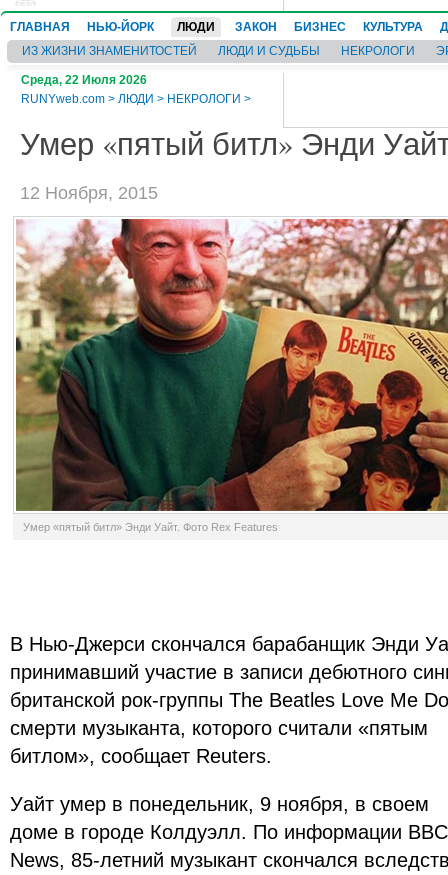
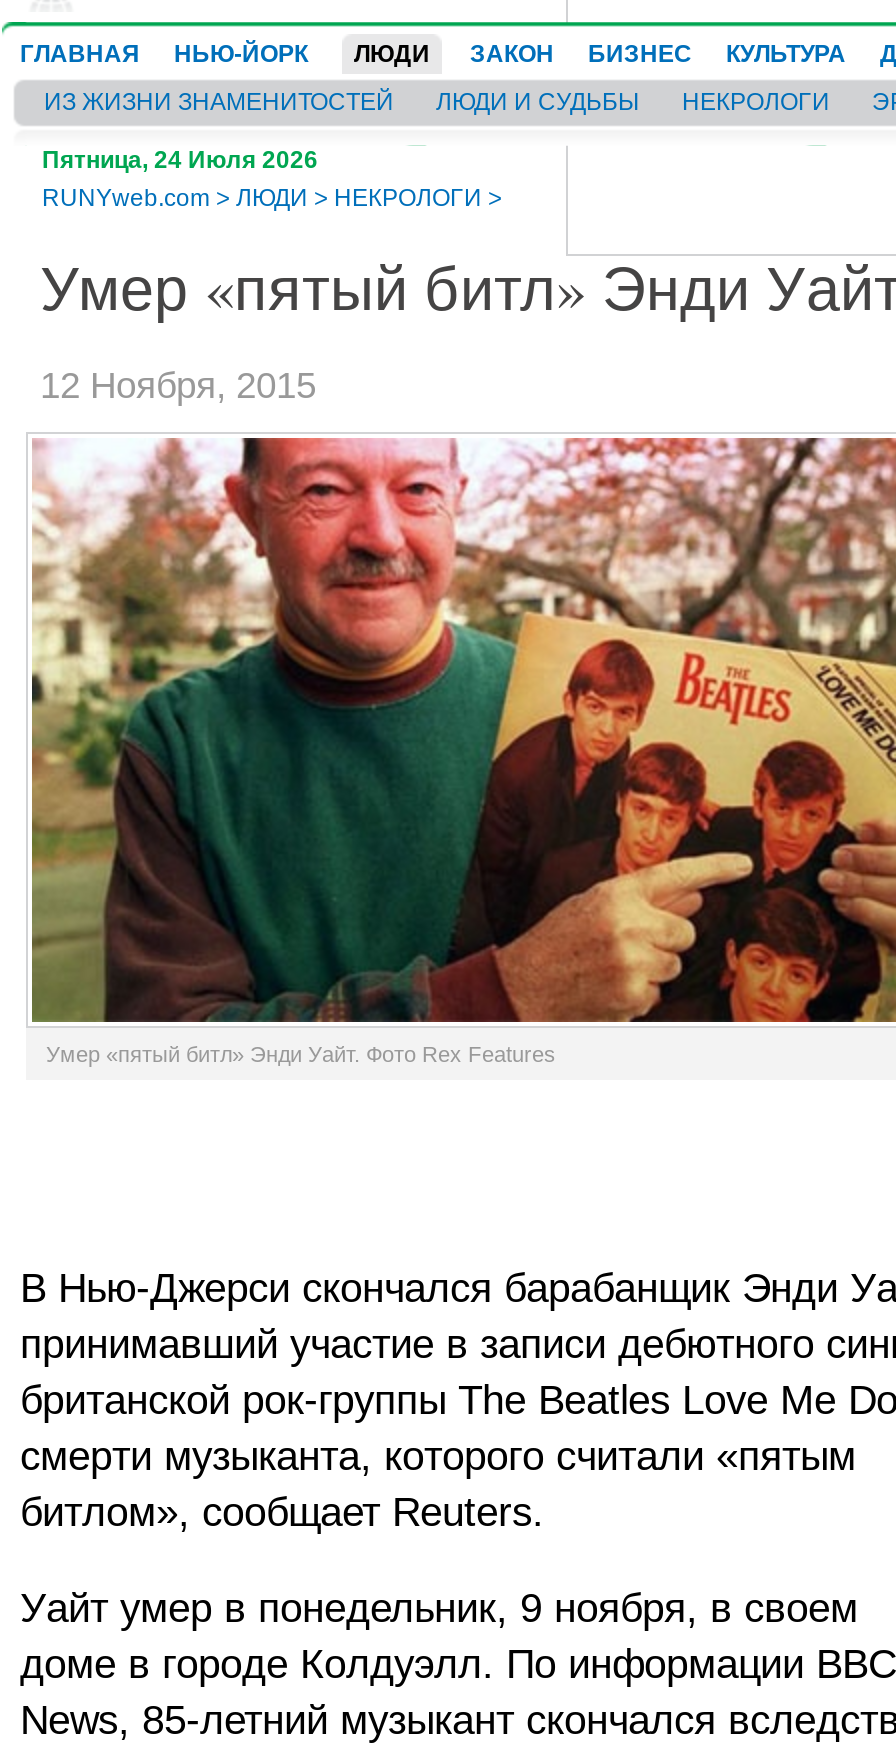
- Среда, 22 Июля 2026
+ Пятница, 24 Июля 2026
